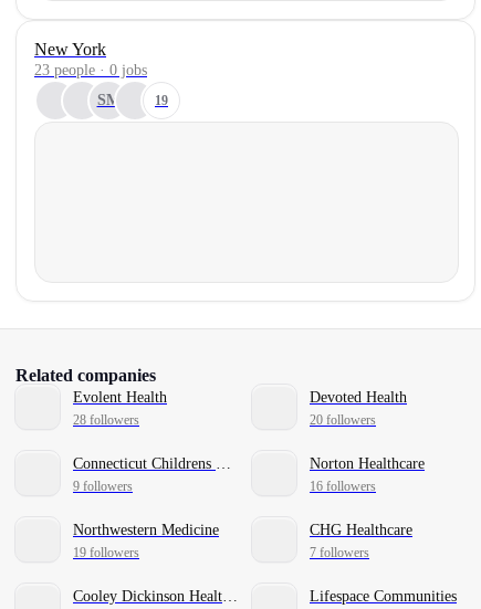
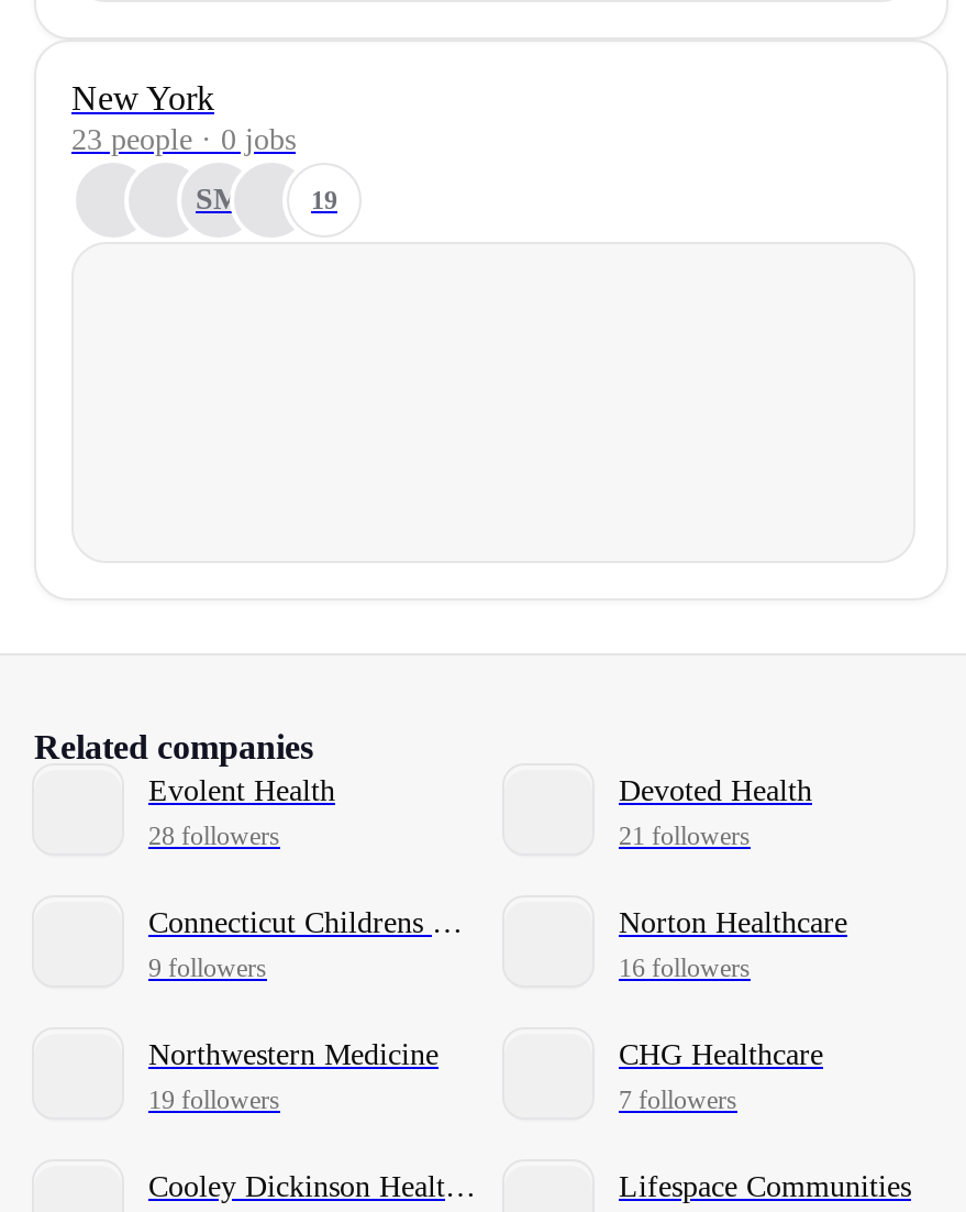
- 20 followers
+ 21 followers
